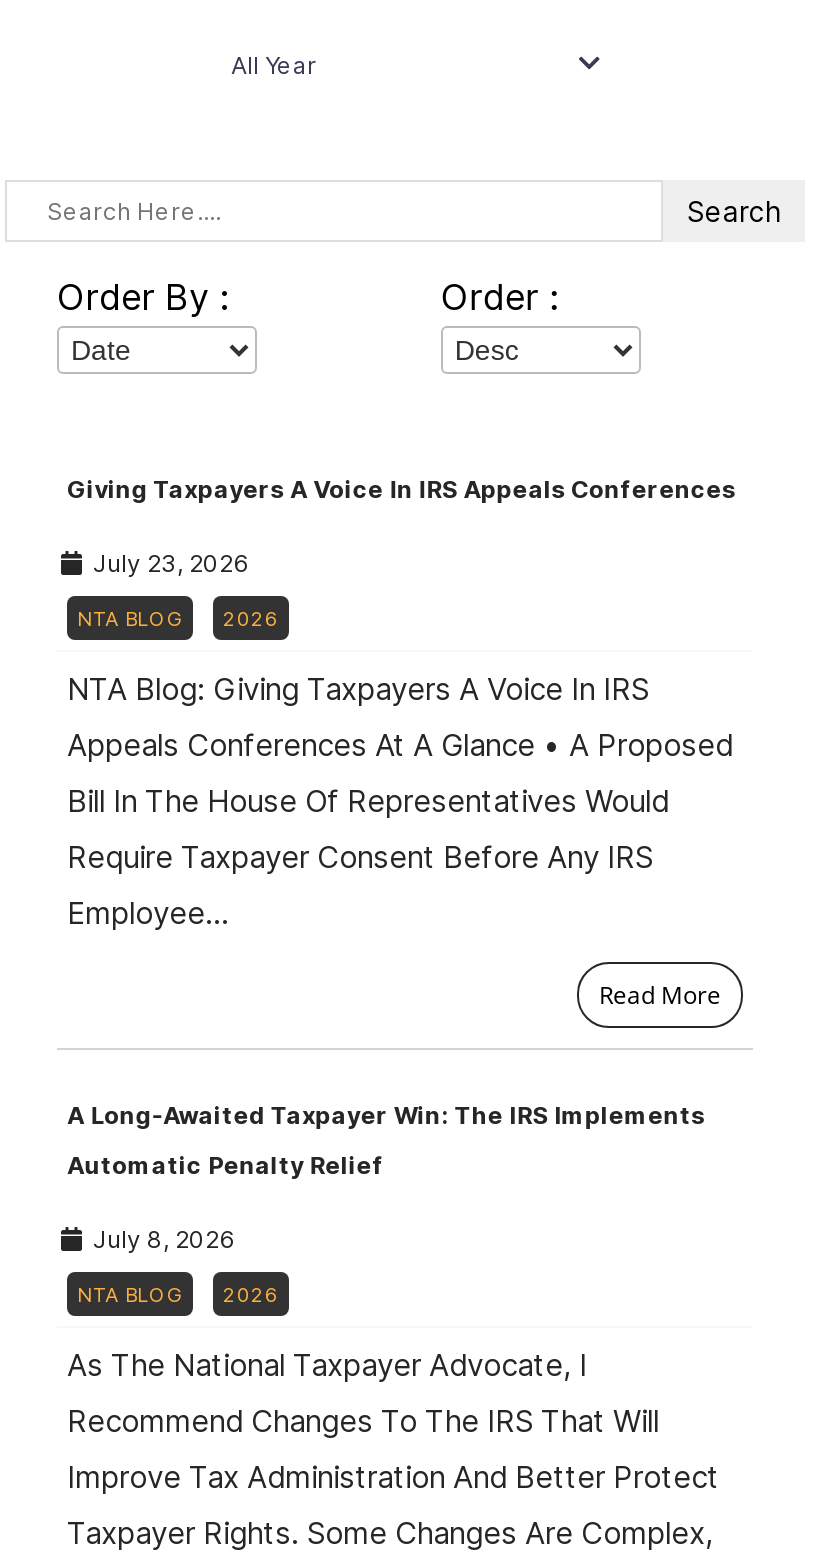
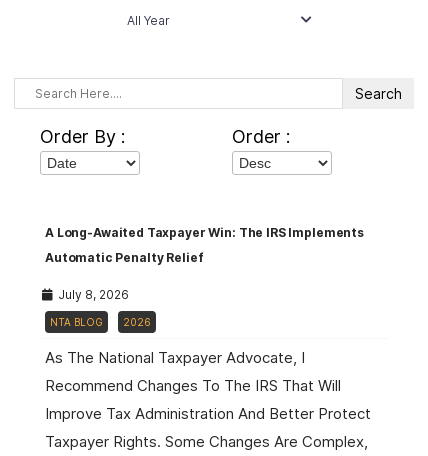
- Giving Taxpayers A Voice In IRS Appeals Conferences
- July 23, 2026
- NTA BLOG
- 2026
- NTA Blog: Giving Taxpayers A Voice In IRS
- Appeals Conferences At A Glance • A Proposed
- Bill In The House Of Representatives Would
- Require Taxpayer Consent Before Any IRS
- Employee…
- Read More
